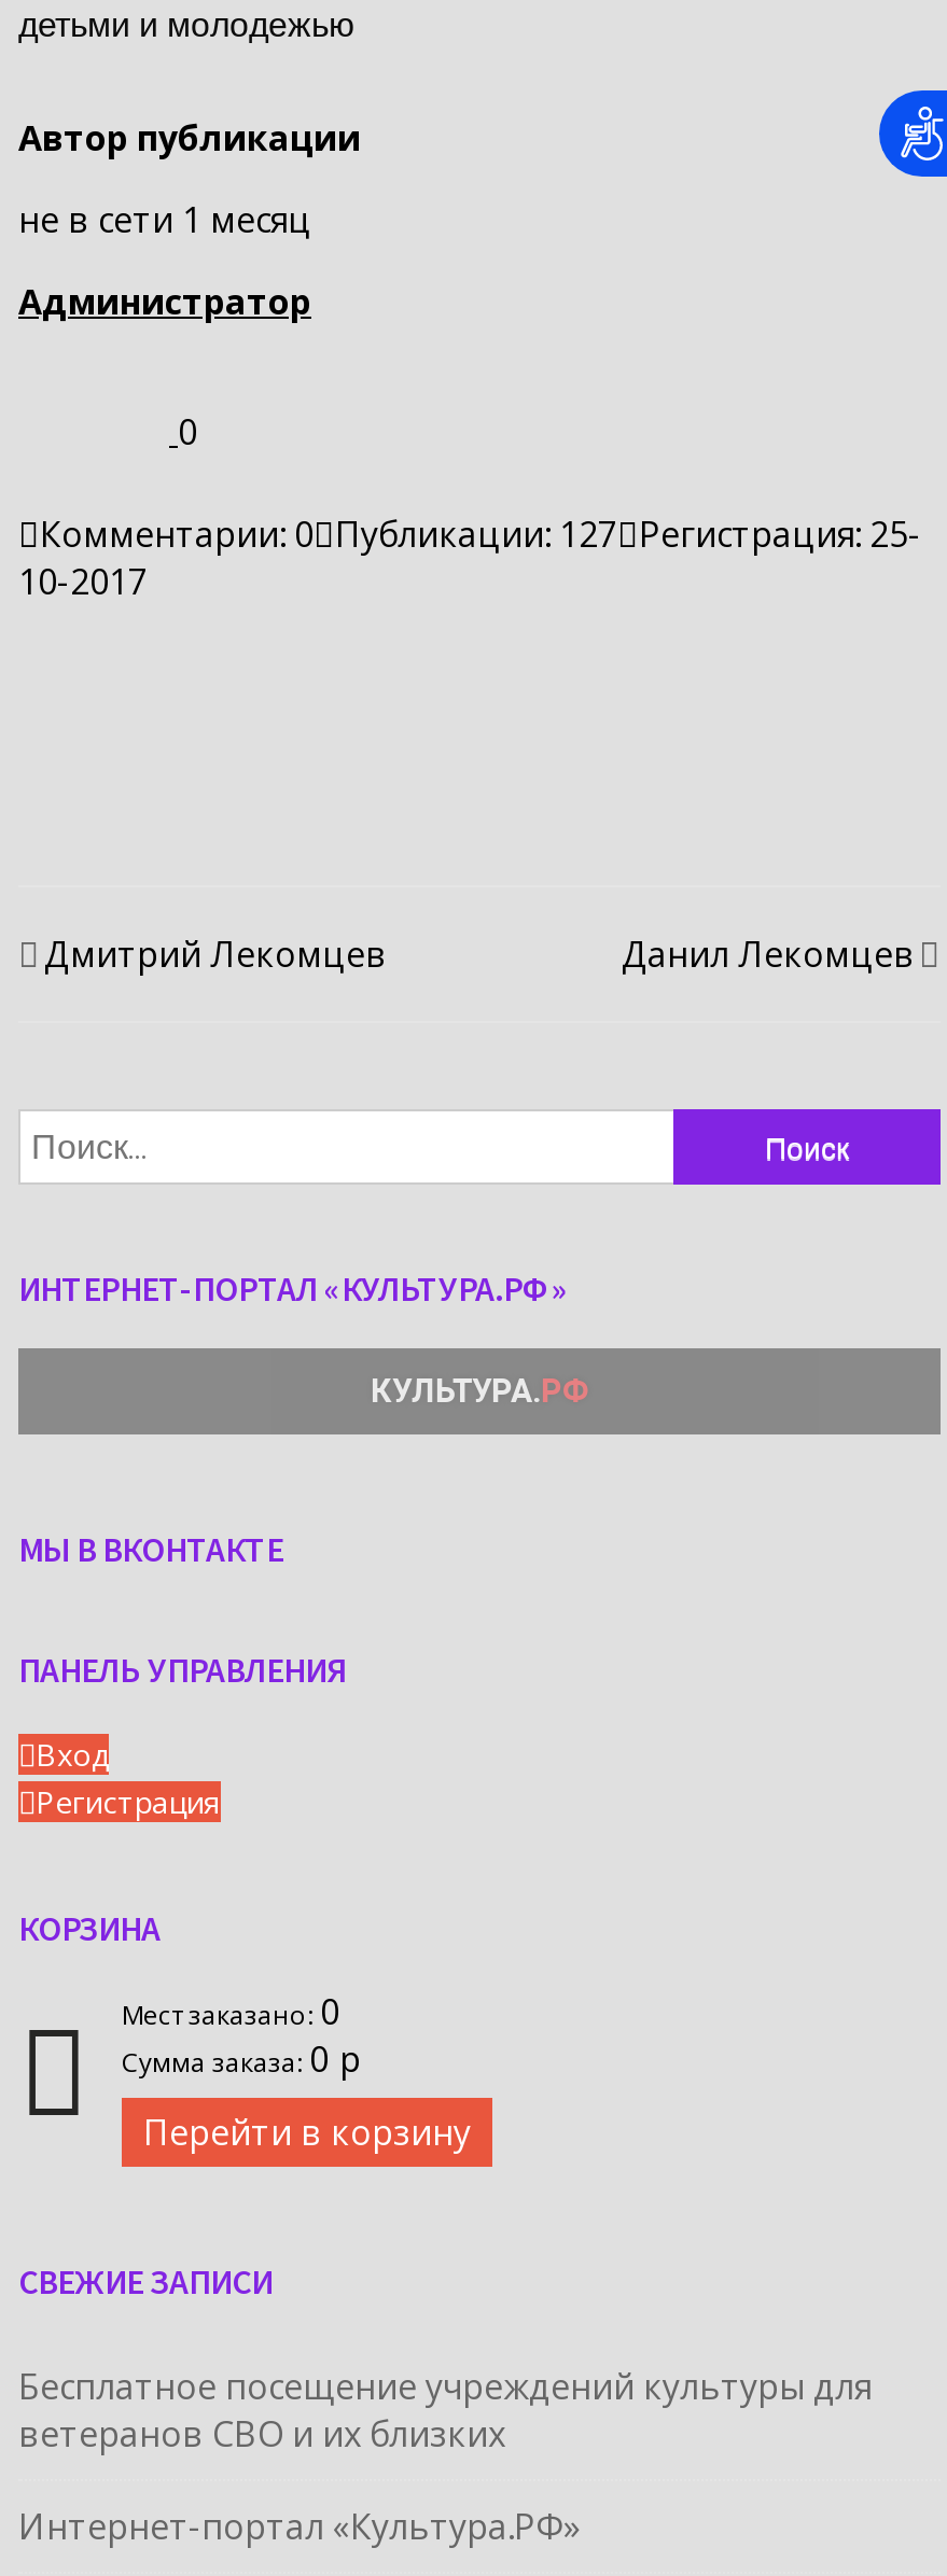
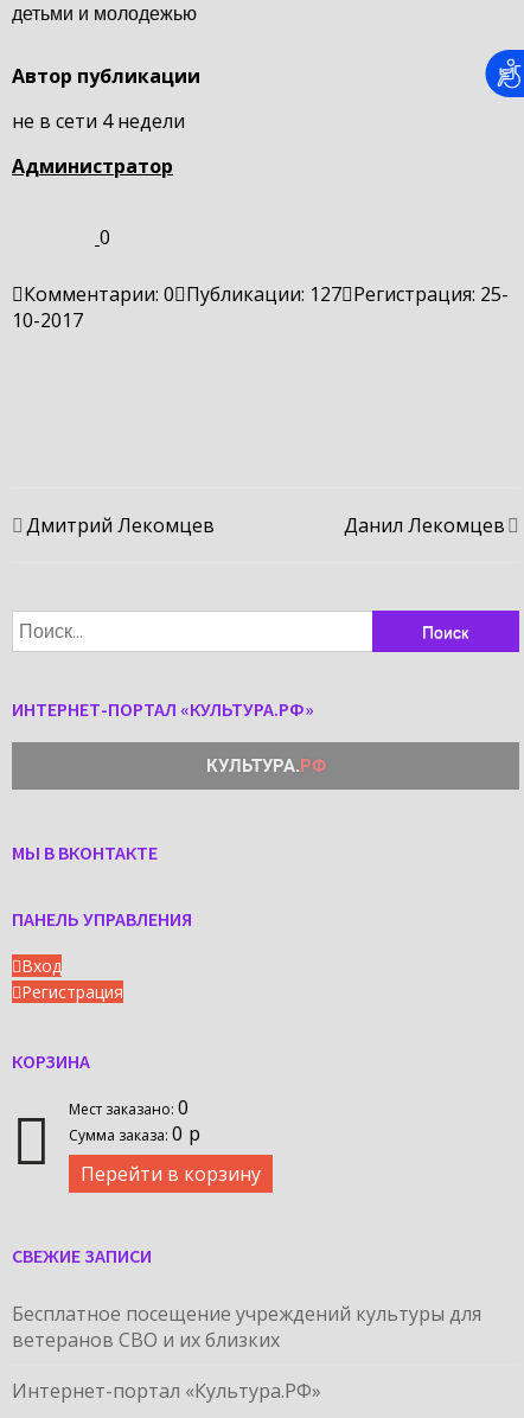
- не в сети 1 месяц
+ не в сети 4 недели
